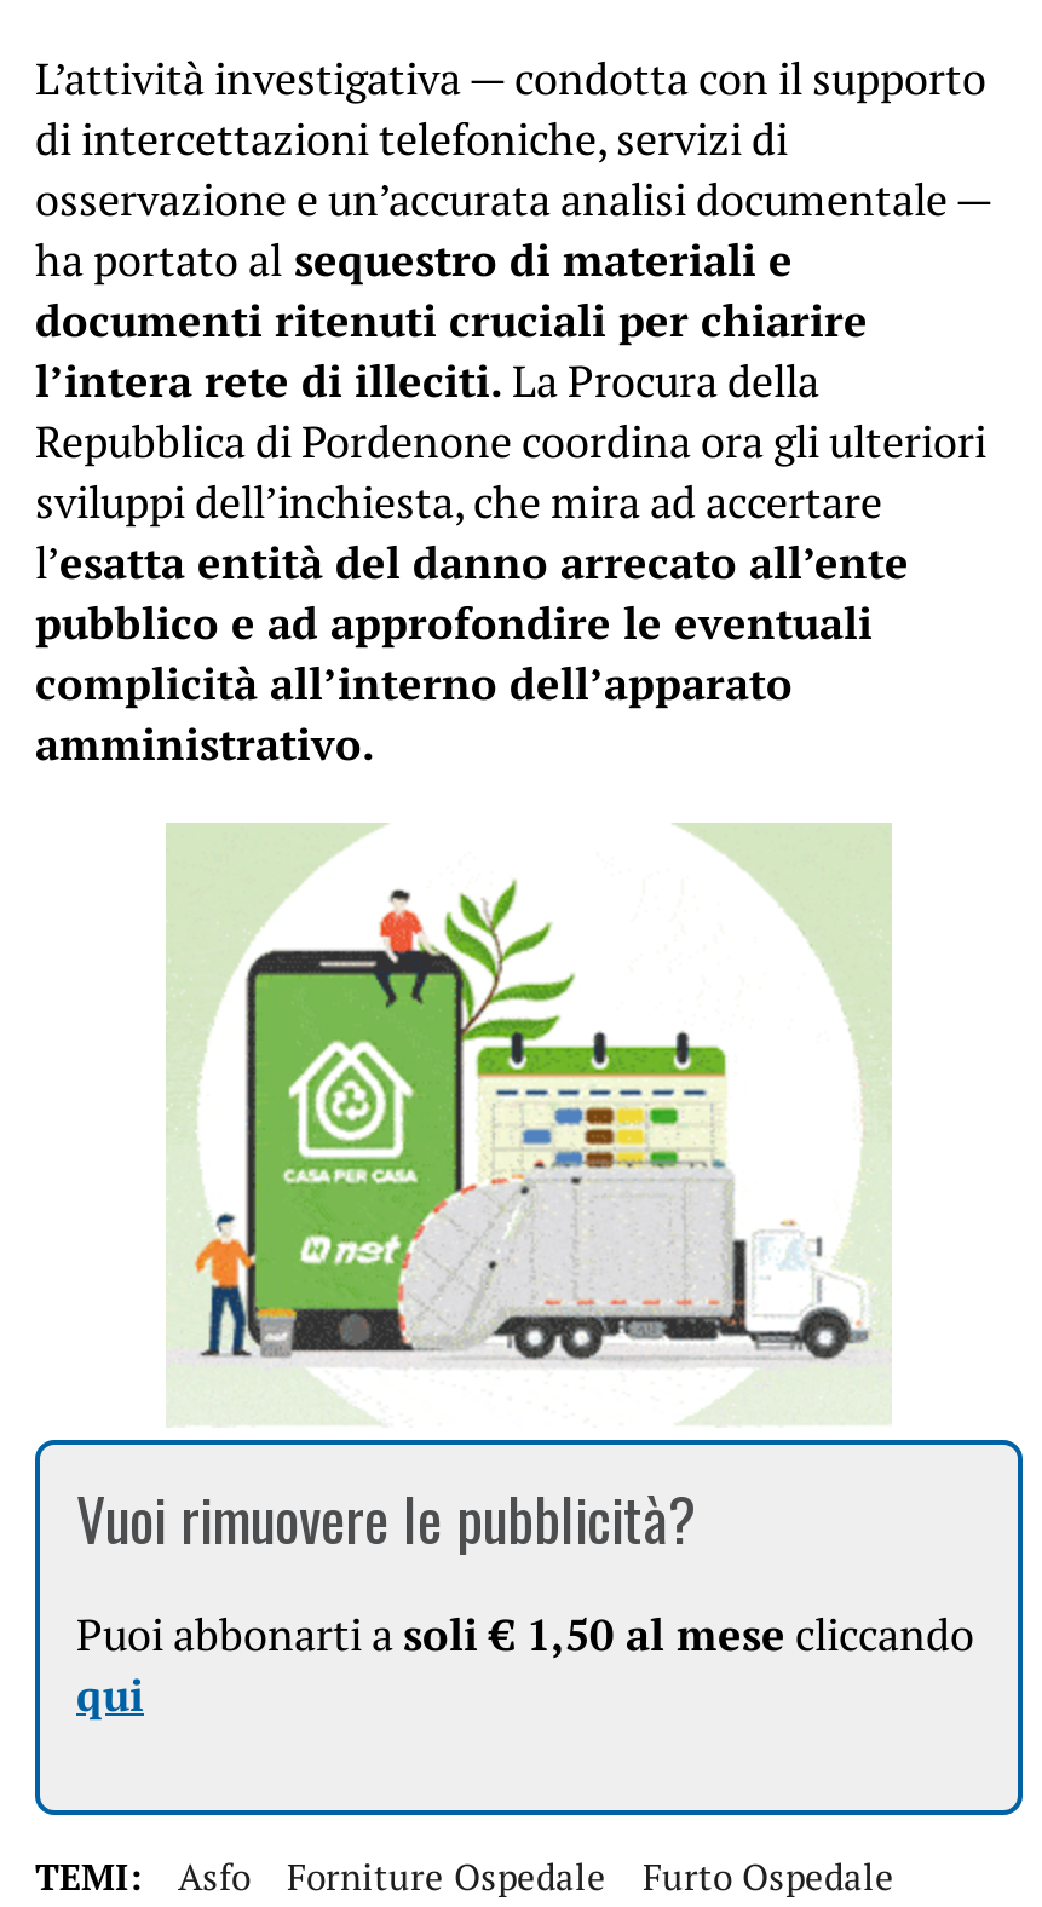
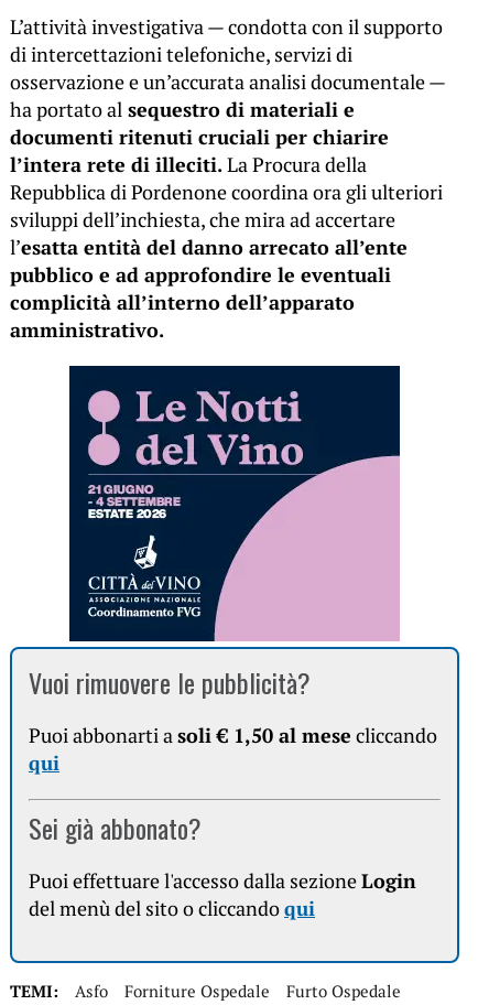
- [image]
+ [image]

+ Sei già abbonato?
+ Puoi effettuare l'accesso dalla sezione Login
+ del menù del sito o cliccando qui
